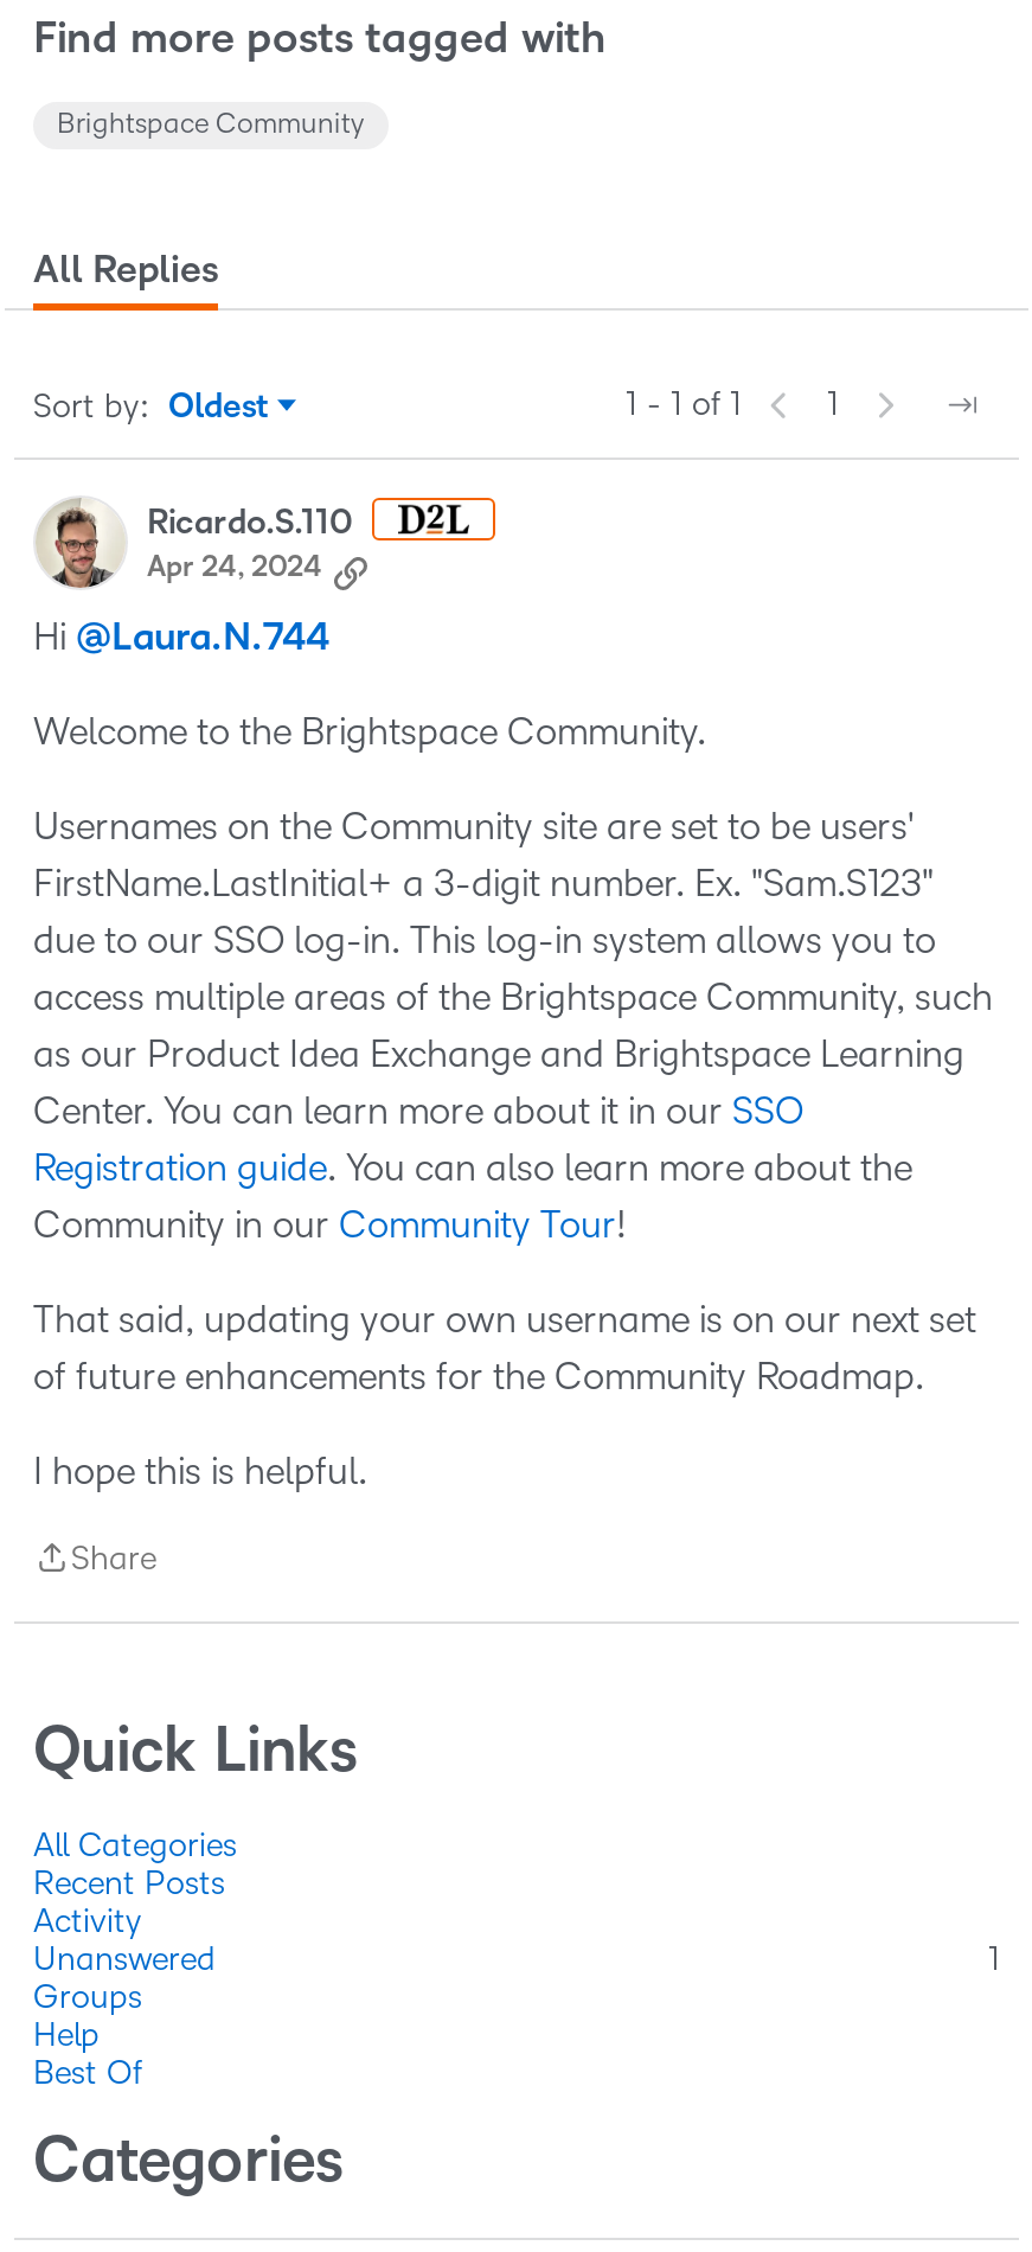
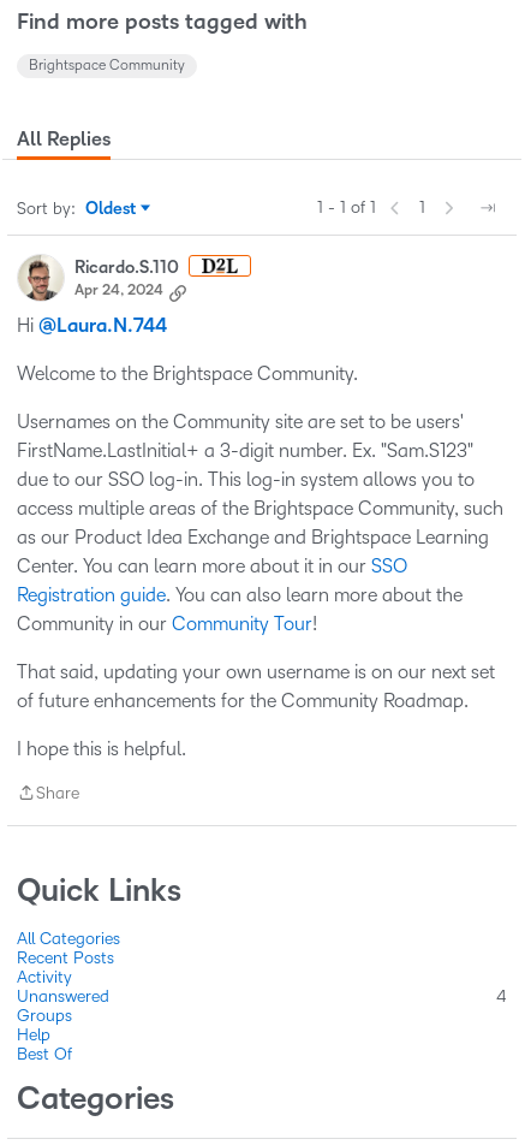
- 1
+ 4
